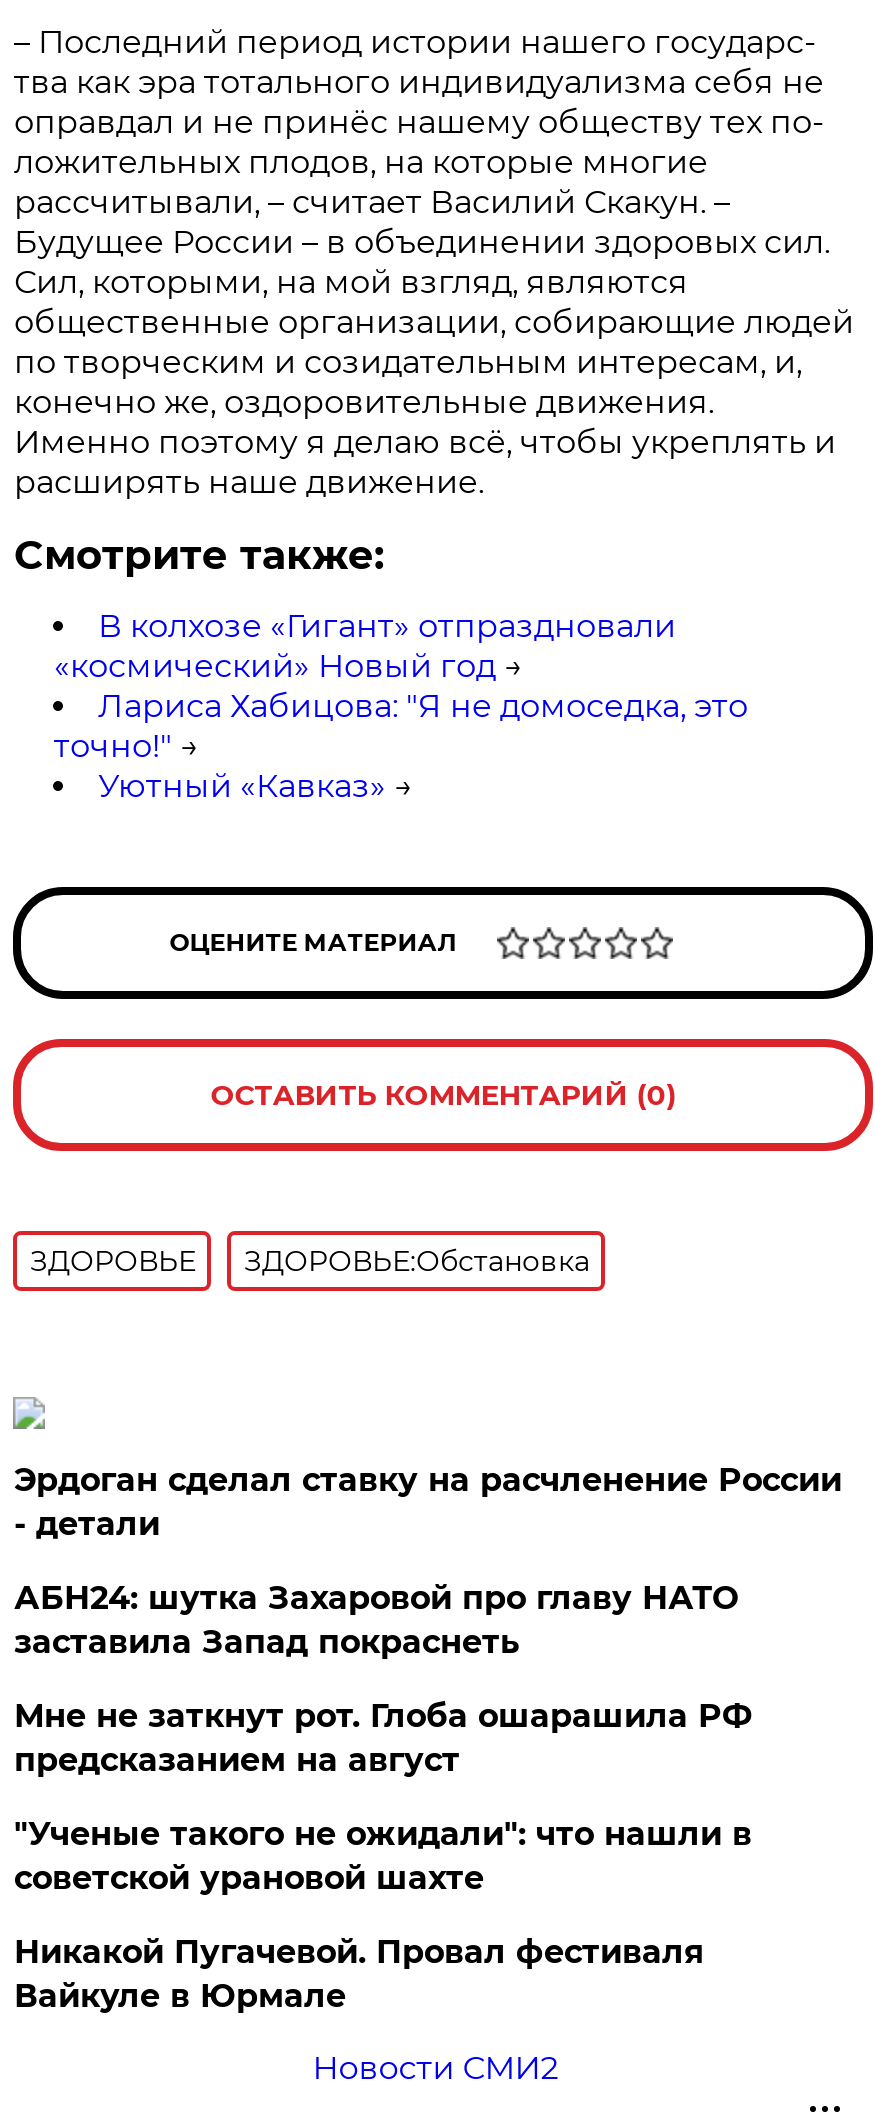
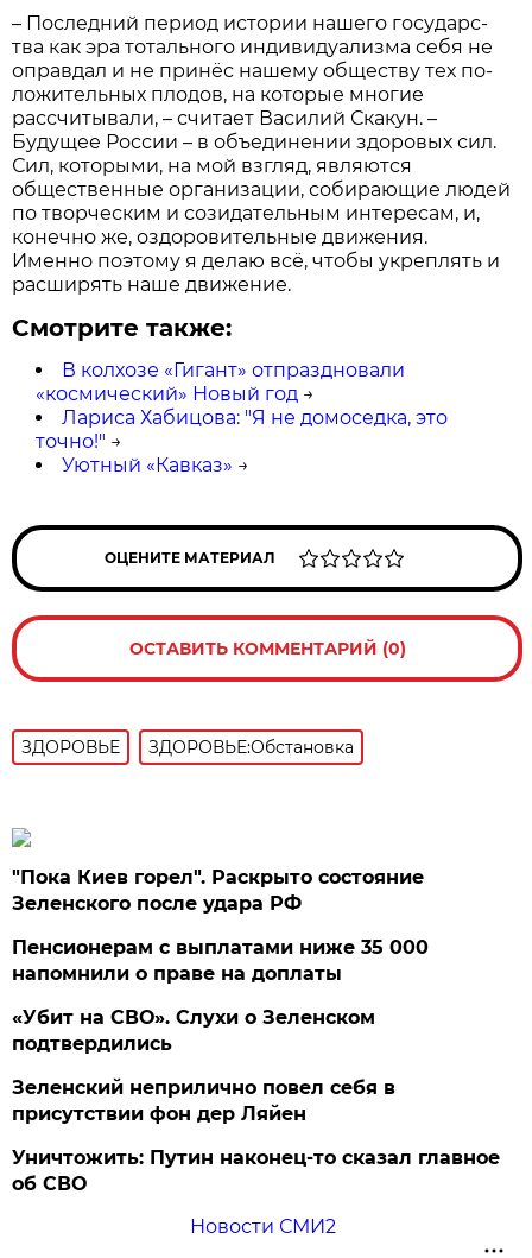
- Эрдоган сделал ставку на расчленение России
- - детали
+ "Пока Киев горел". Раскрыто состояние
+ Зеленского после удара РФ

- АБН24: шутка Захаровой про главу НАТО
- заставила Запад покраснеть
+ Пенсионерам с выплатами ниже 35 000
+ напомнили о праве на доплаты

- Мне не заткнут рот. Глоба ошарашила РФ
- предсказанием на август
+ «Убит на СВО». Слухи о Зеленском
+ подтвердились

- "Ученые такого не ожидали": что нашли в
- советской урановой шахте
+ Зеленский неприлично повел cебя в
+ присутствии фон дер Ляйен

- Никакой Пугачевой. Провал фестиваля
- Вайкуле в Юрмале
+ Уничтожить: Путин наконец-то сказал главное
+ об СВО
